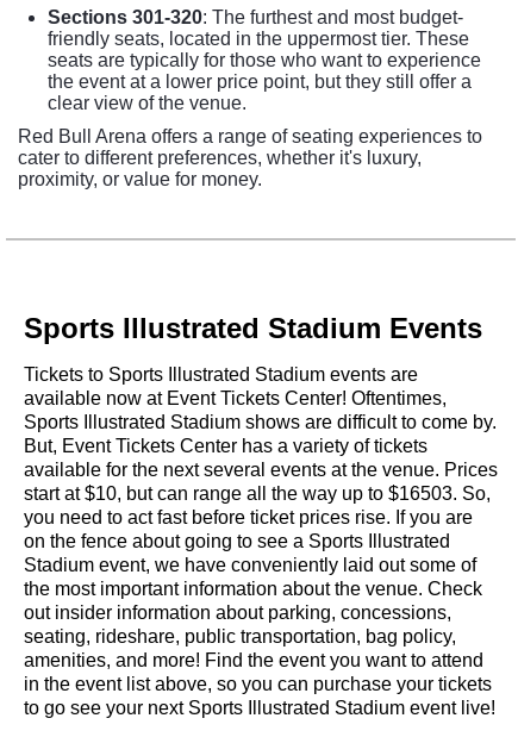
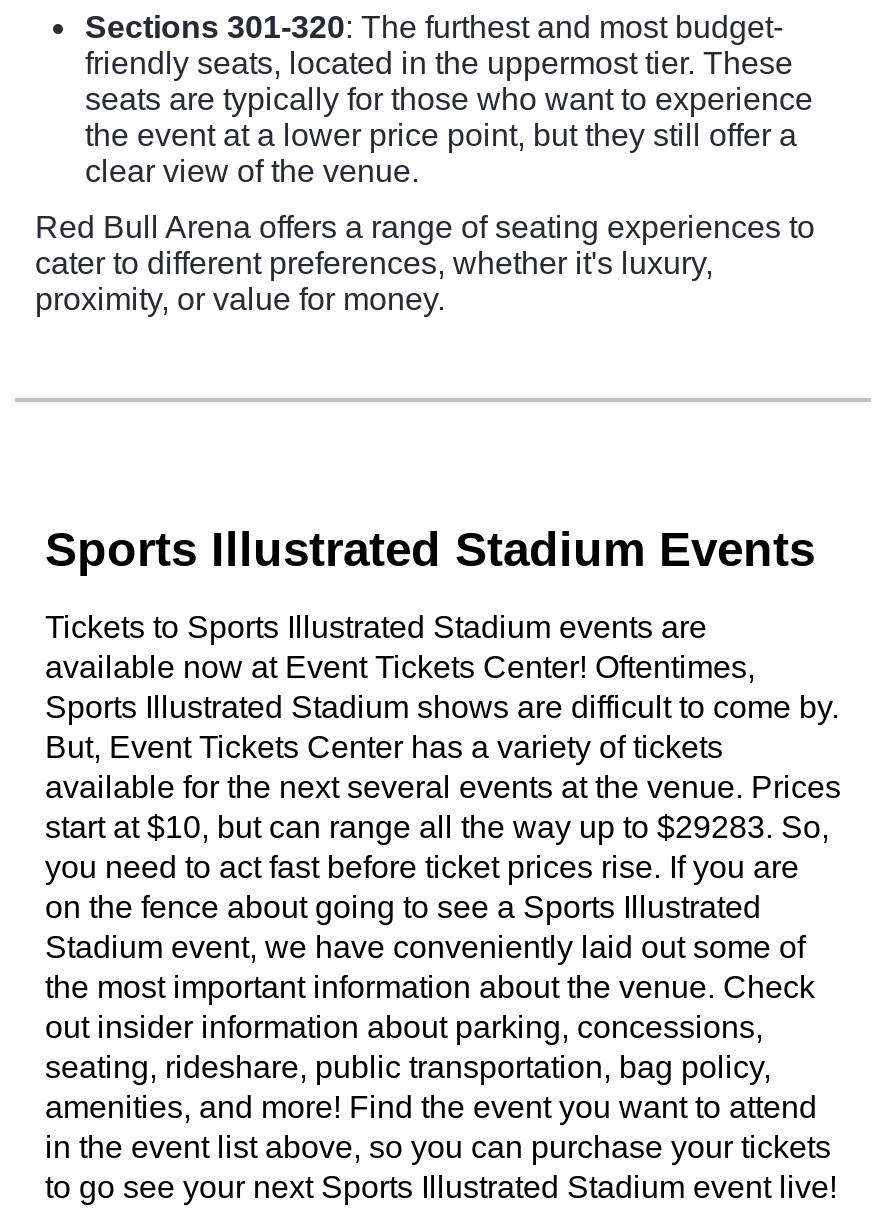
- start at $10, but can range all the way up to $16503. So,
+ start at $10, but can range all the way up to $29283. So,
